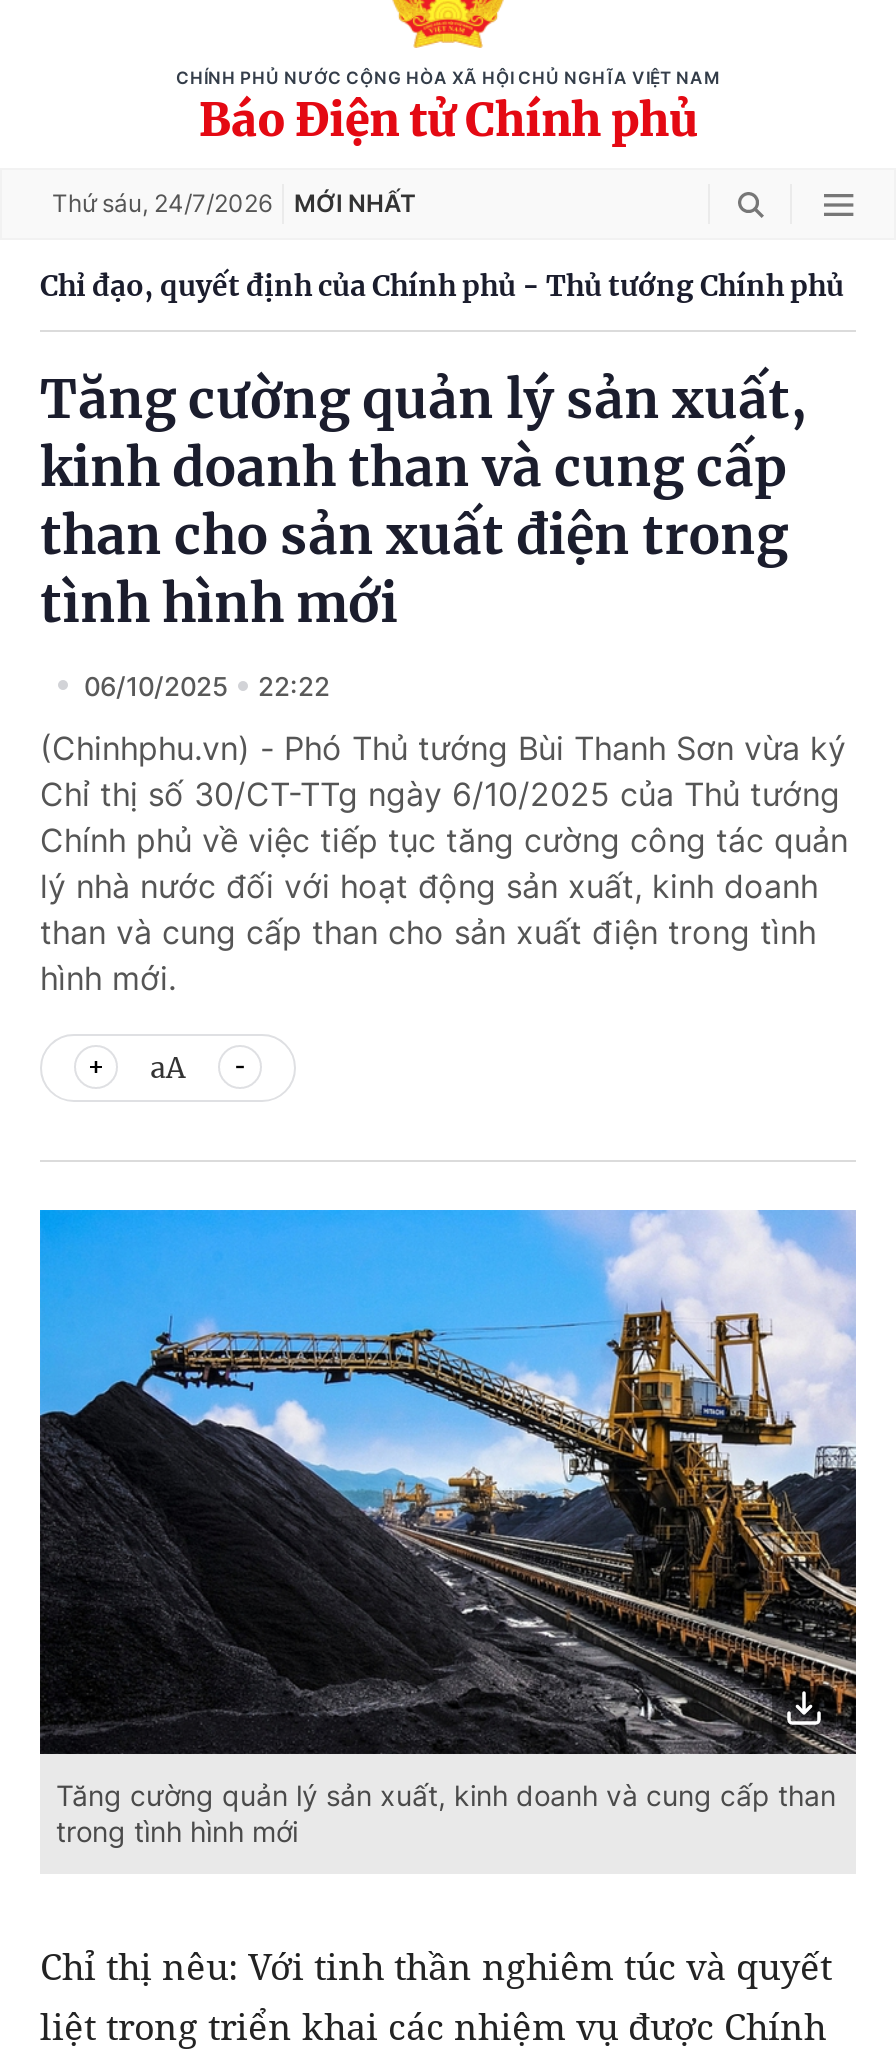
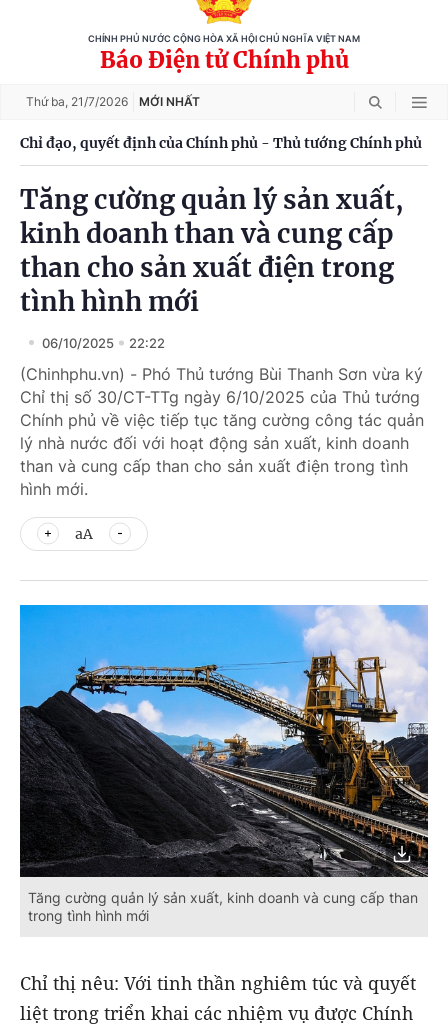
- Thứ sáu, 24/7/2026 MỚI NHẤT
+ Thứ ba, 21/7/2026 MỚI NHẤT
